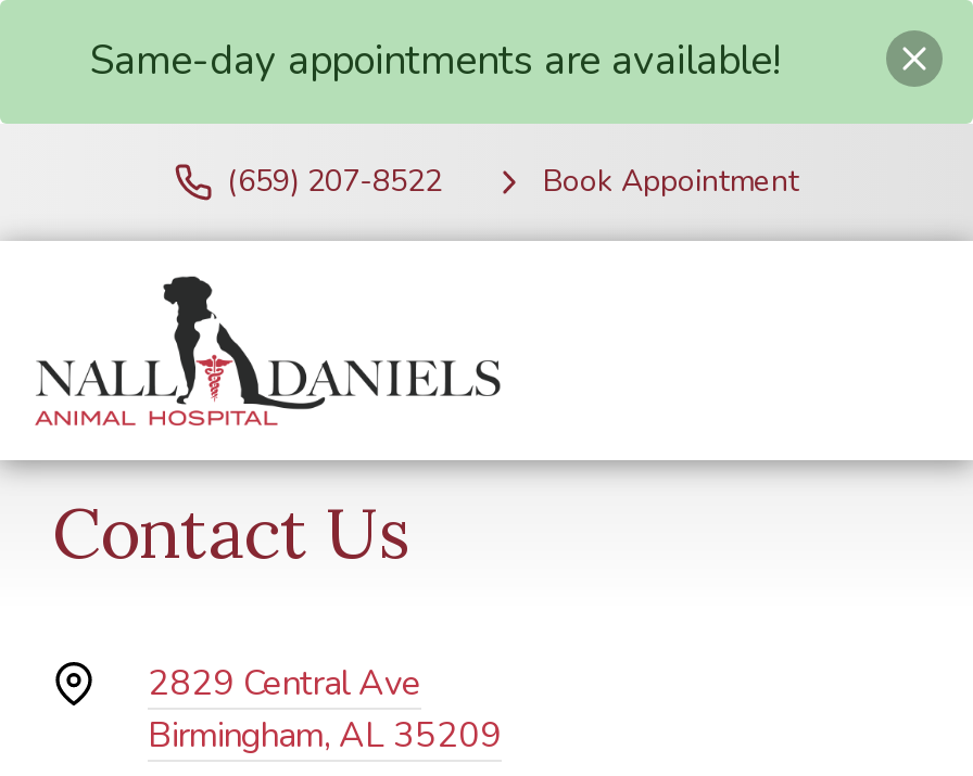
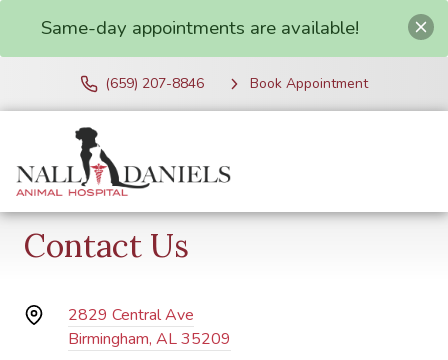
- (659) 207-8522
+ (659) 207-8846
